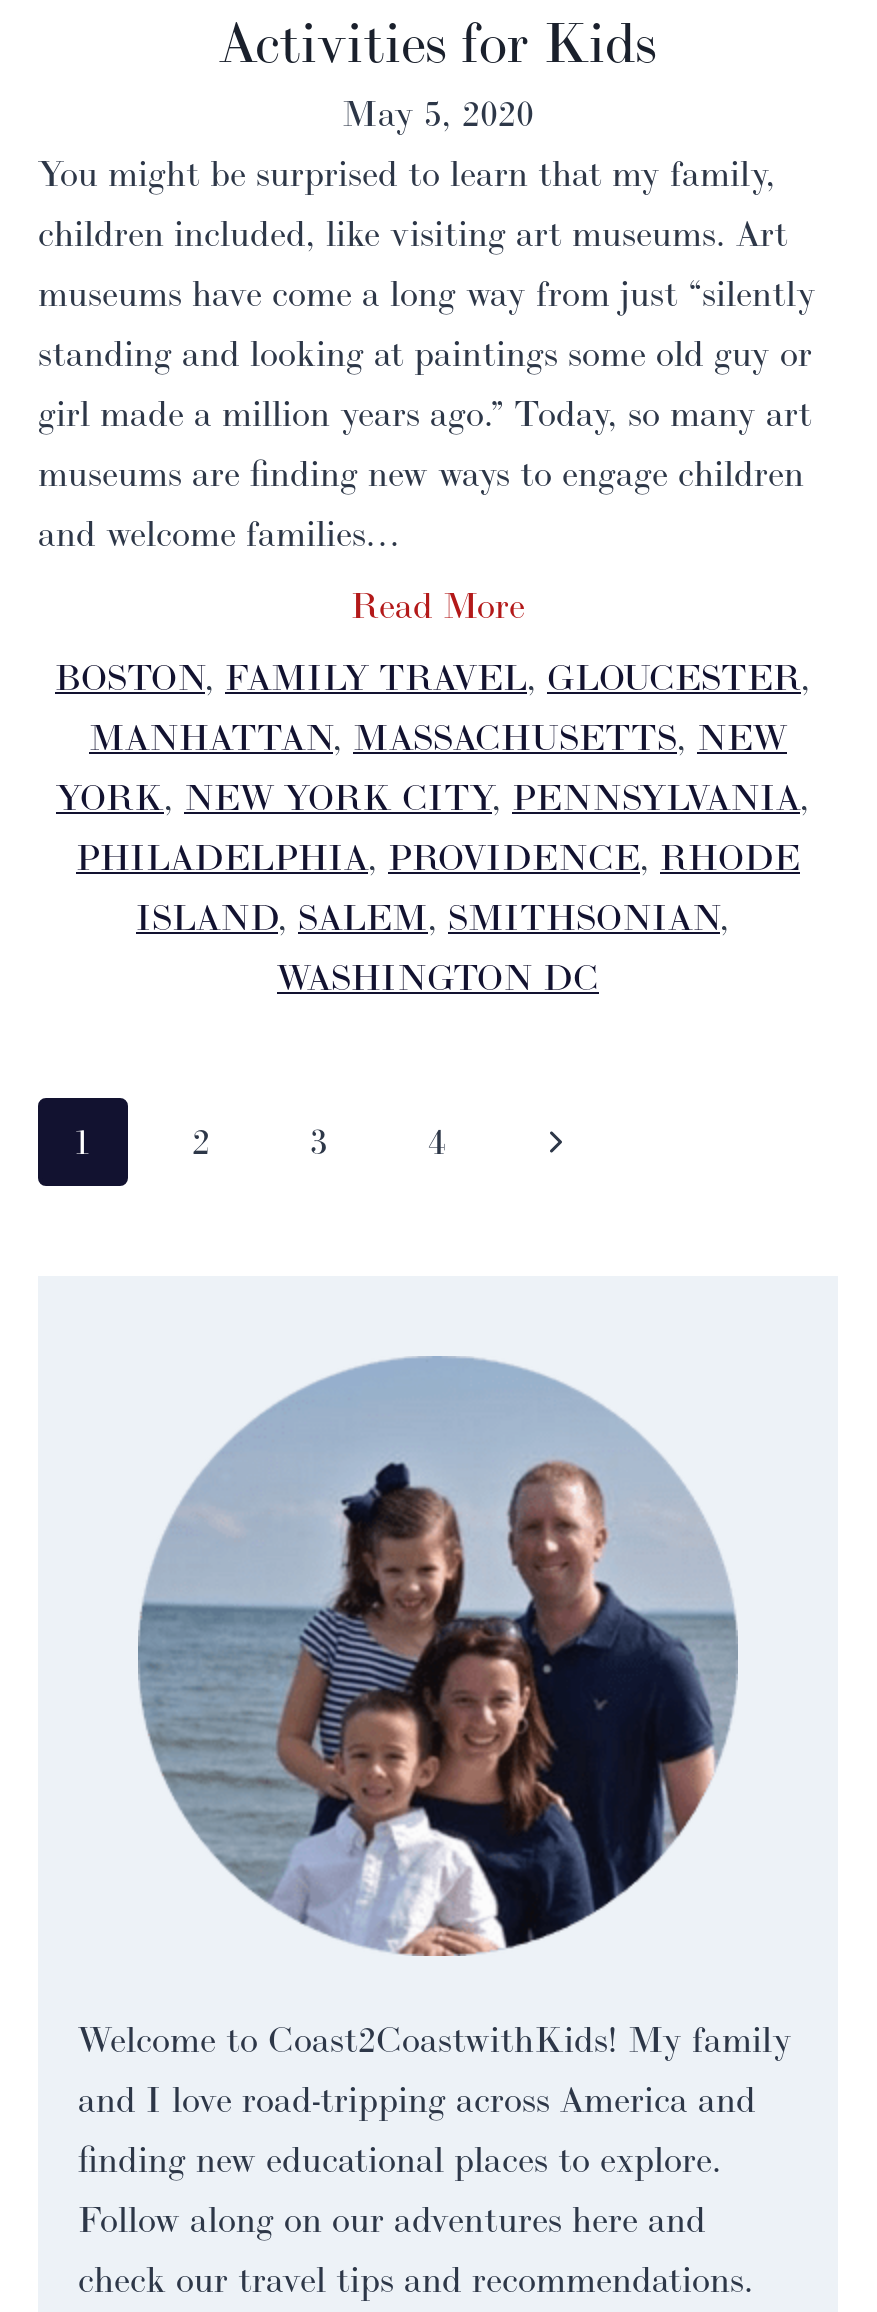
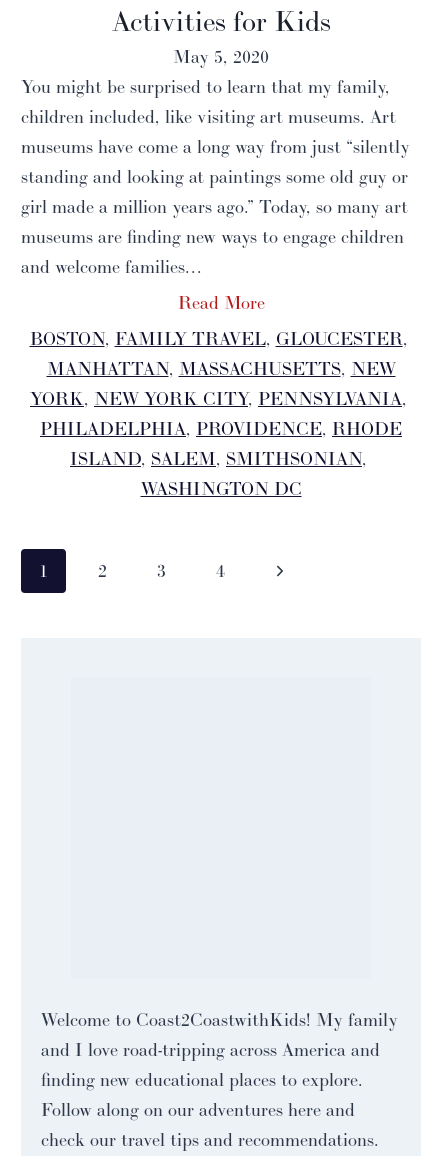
- [image]
